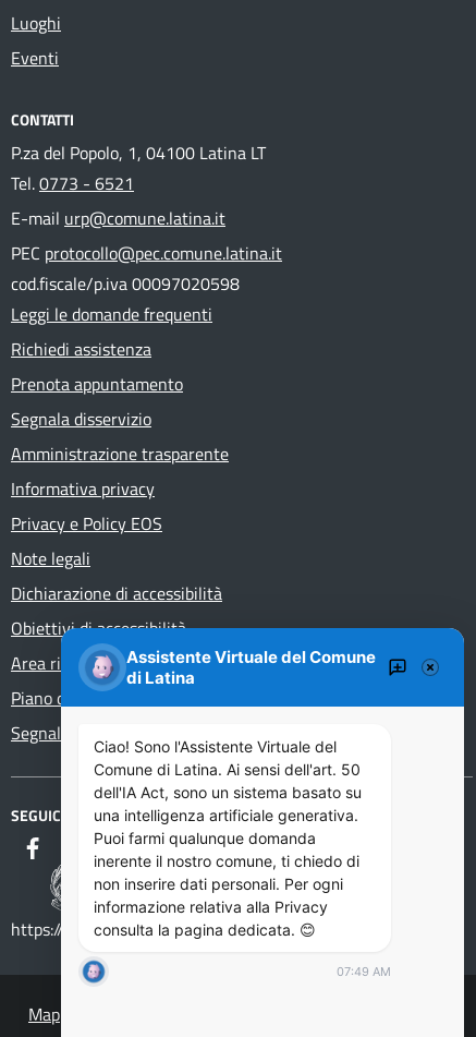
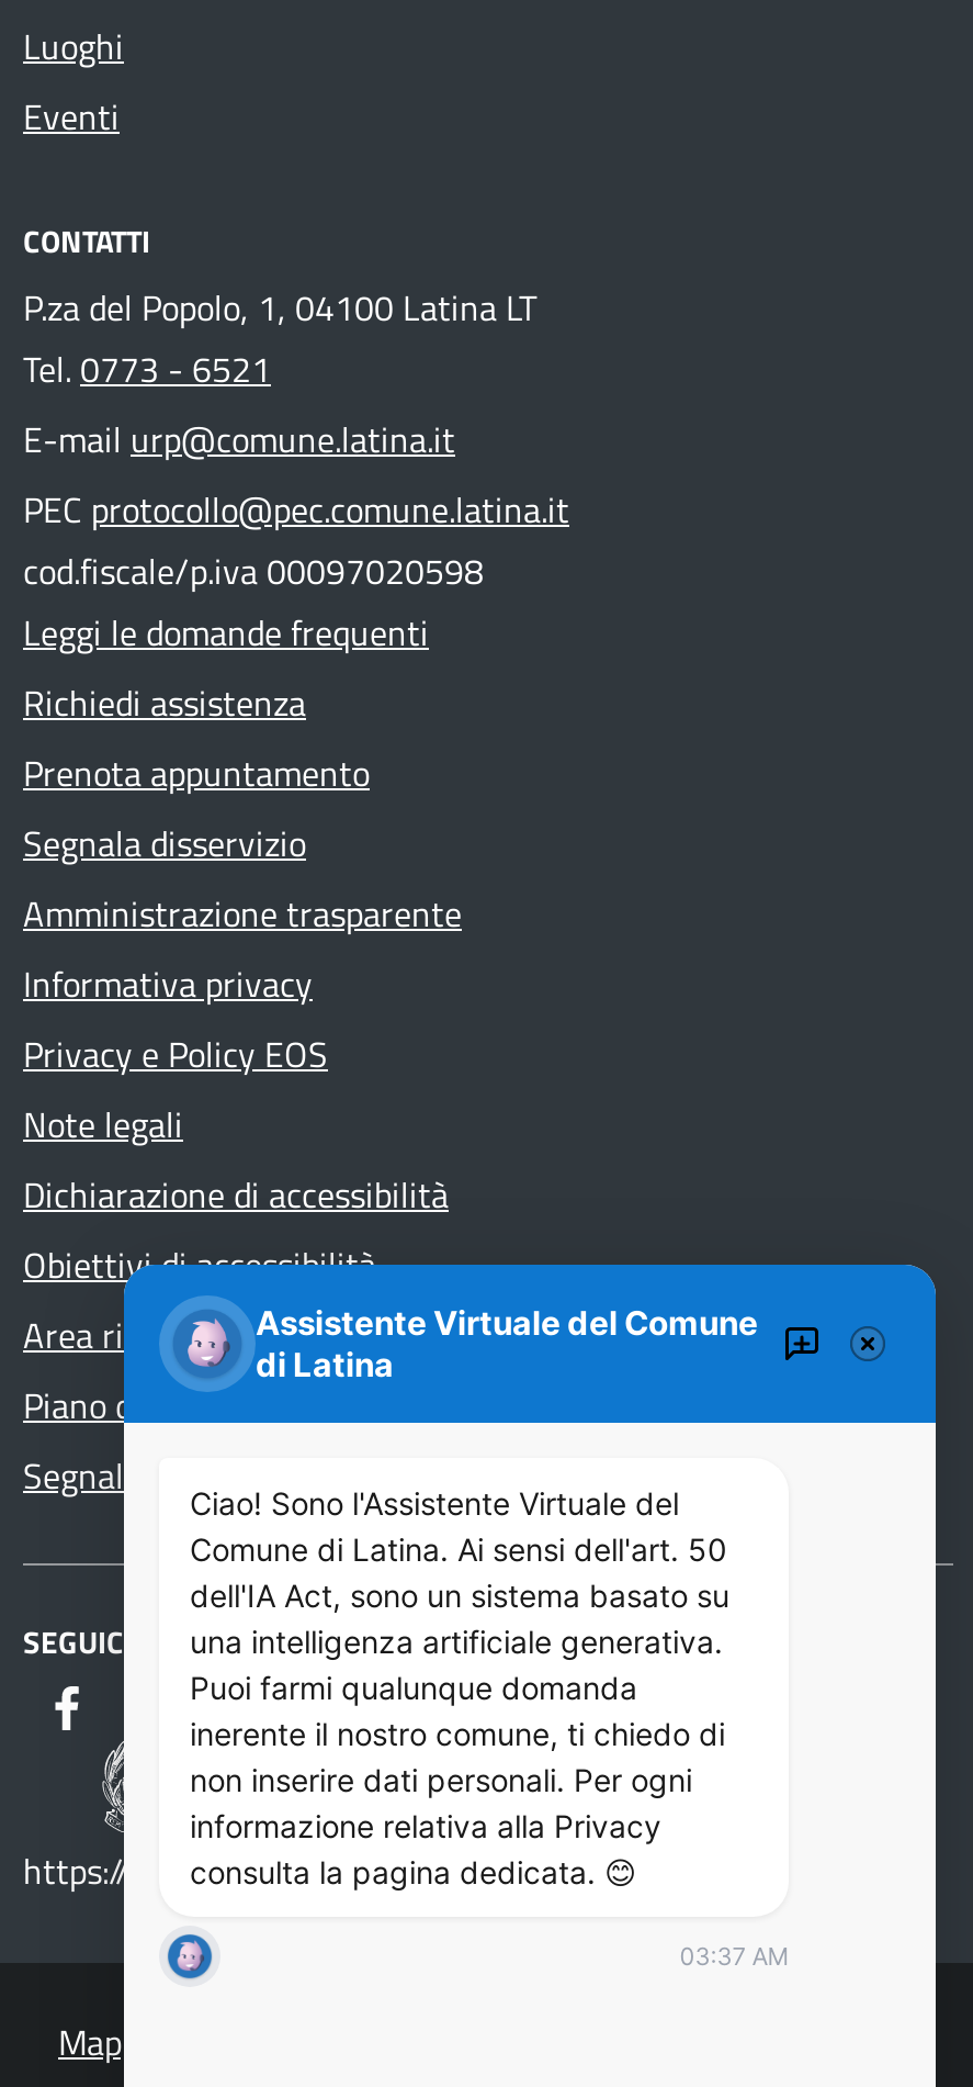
- 07:49 AM
+ 03:37 AM
